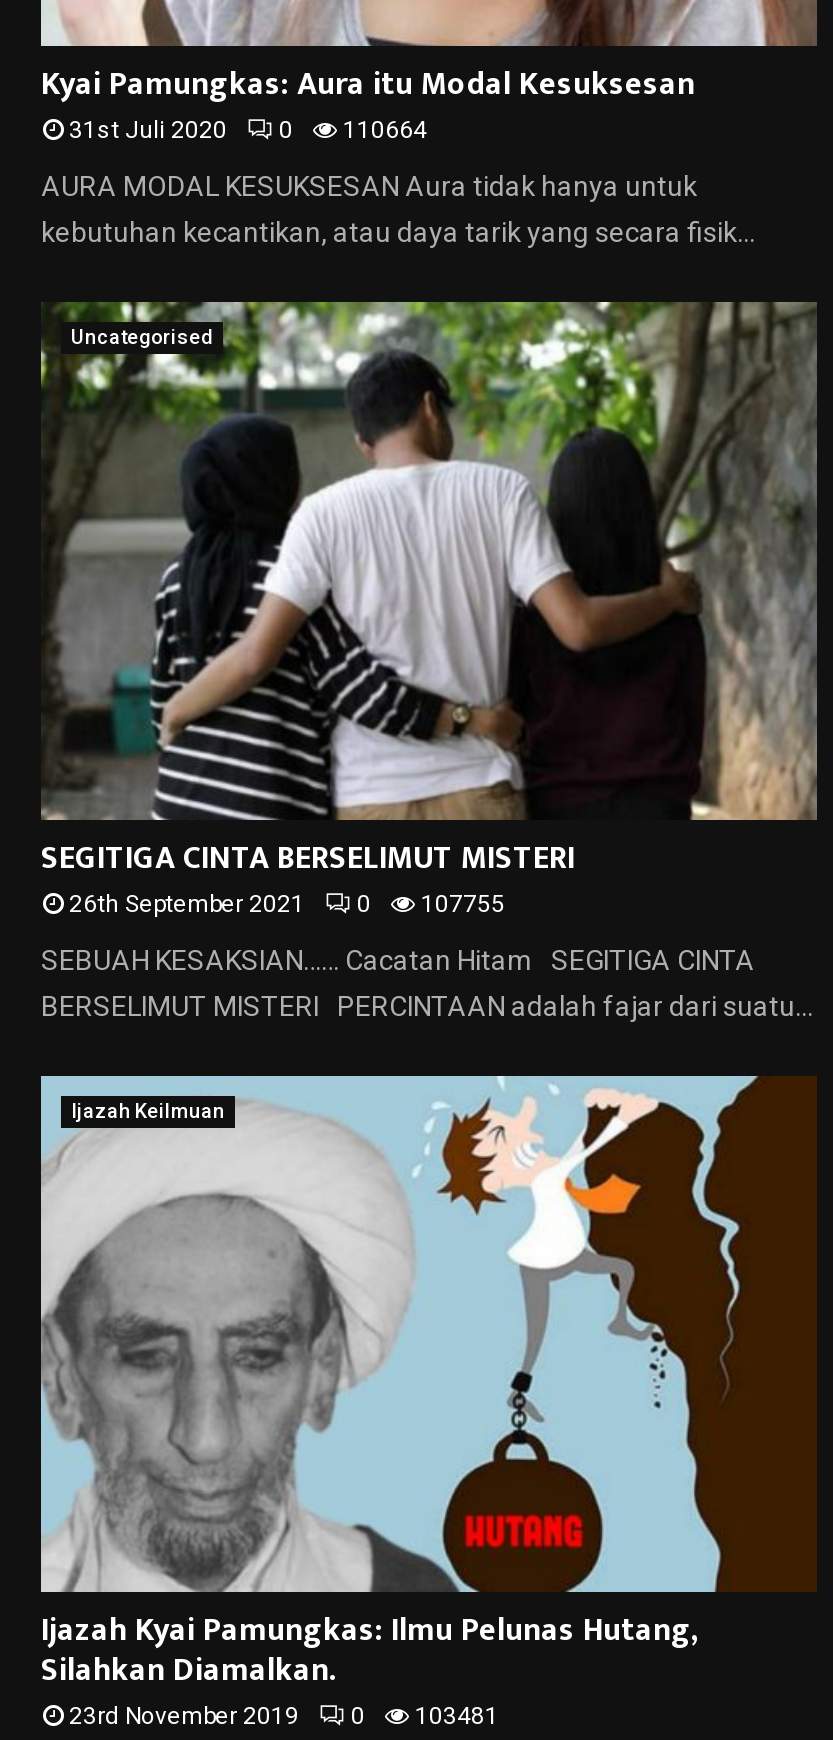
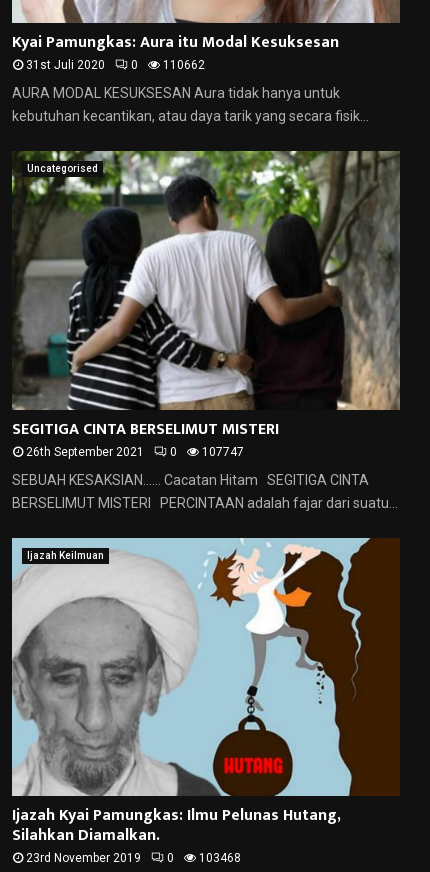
- 31st Juli 2020 0 110664
+ 31st Juli 2020 0 110662

- 26th September 2021 0 107755
+ 26th September 2021 0 107747

- 23rd November 2019 0 103481
+ 23rd November 2019 0 103468
